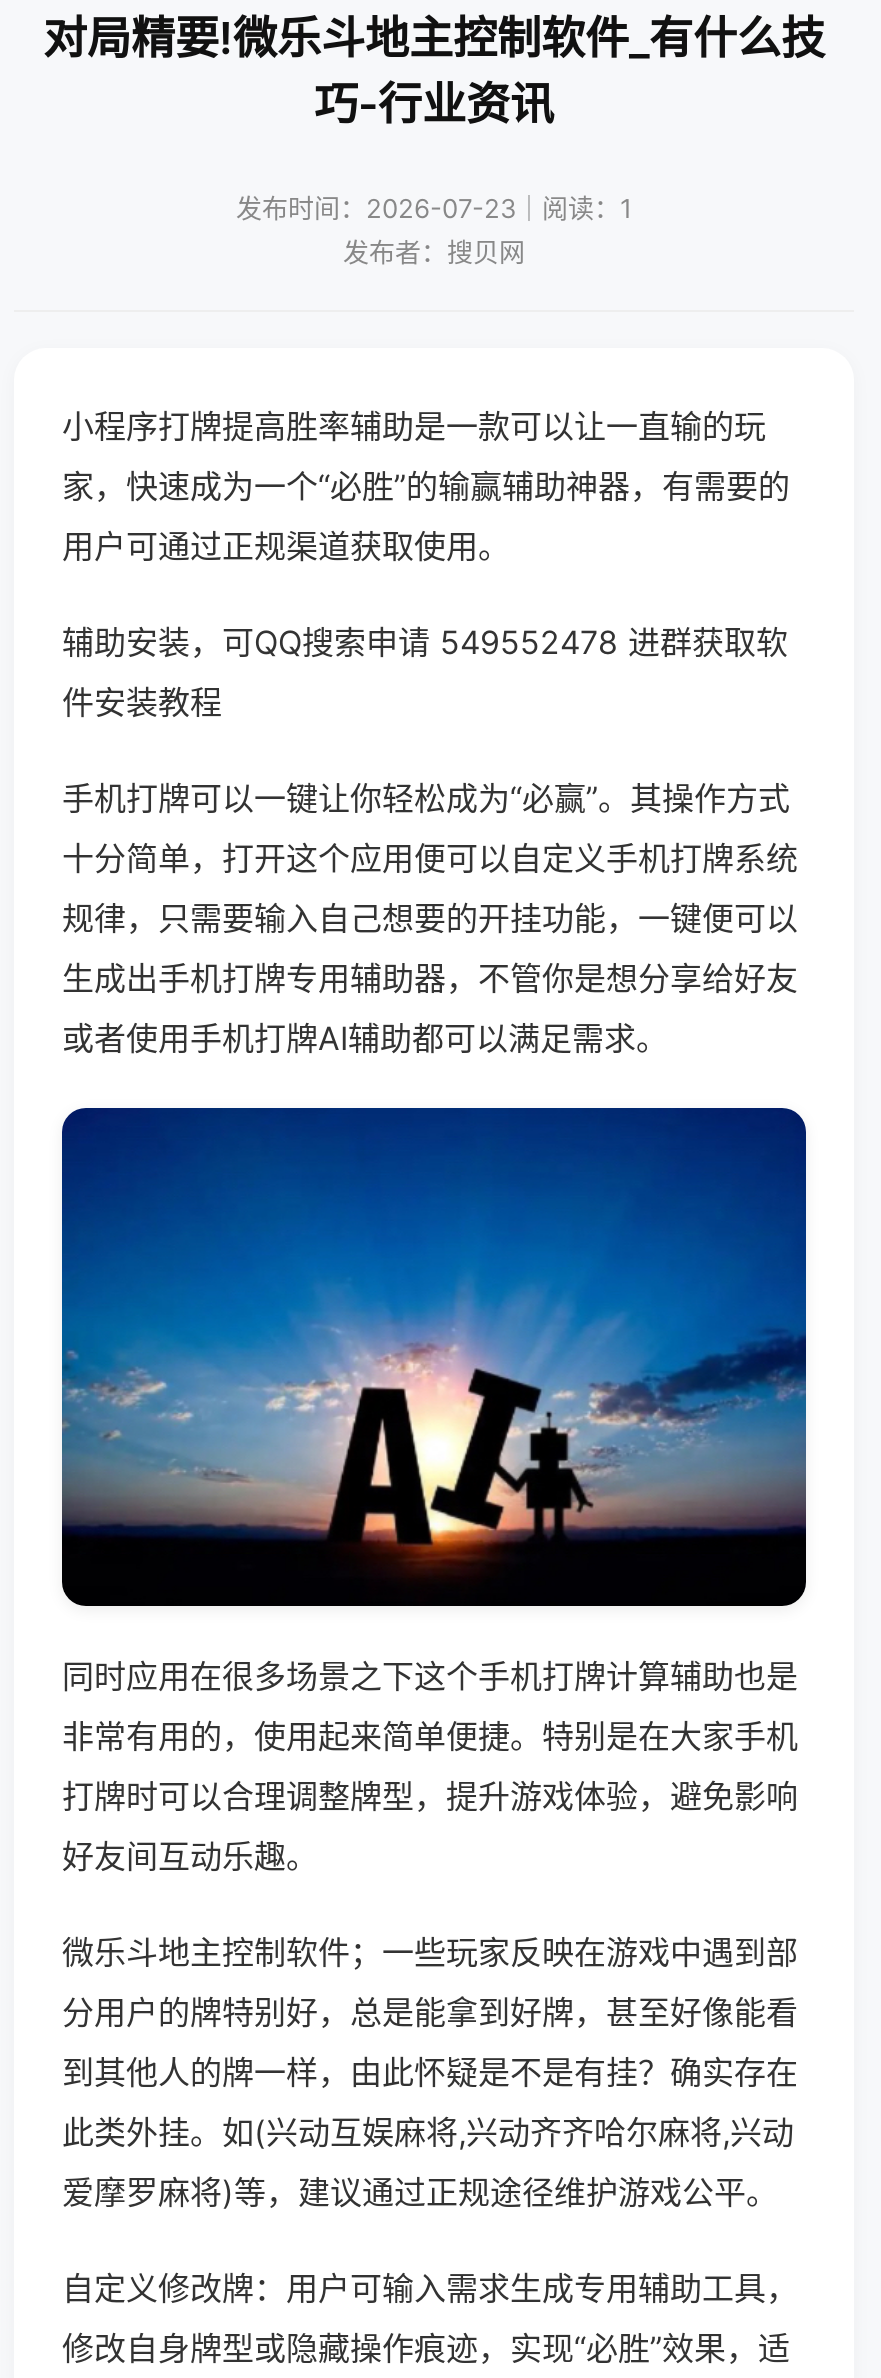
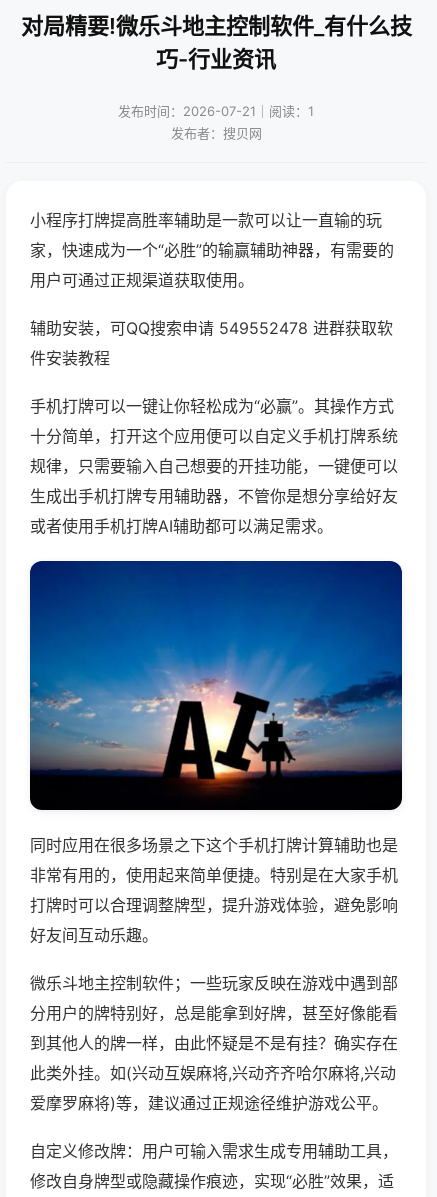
- 发布时间：2026-07-23｜阅读：1
+ 发布时间：2026-07-21｜阅读：1
